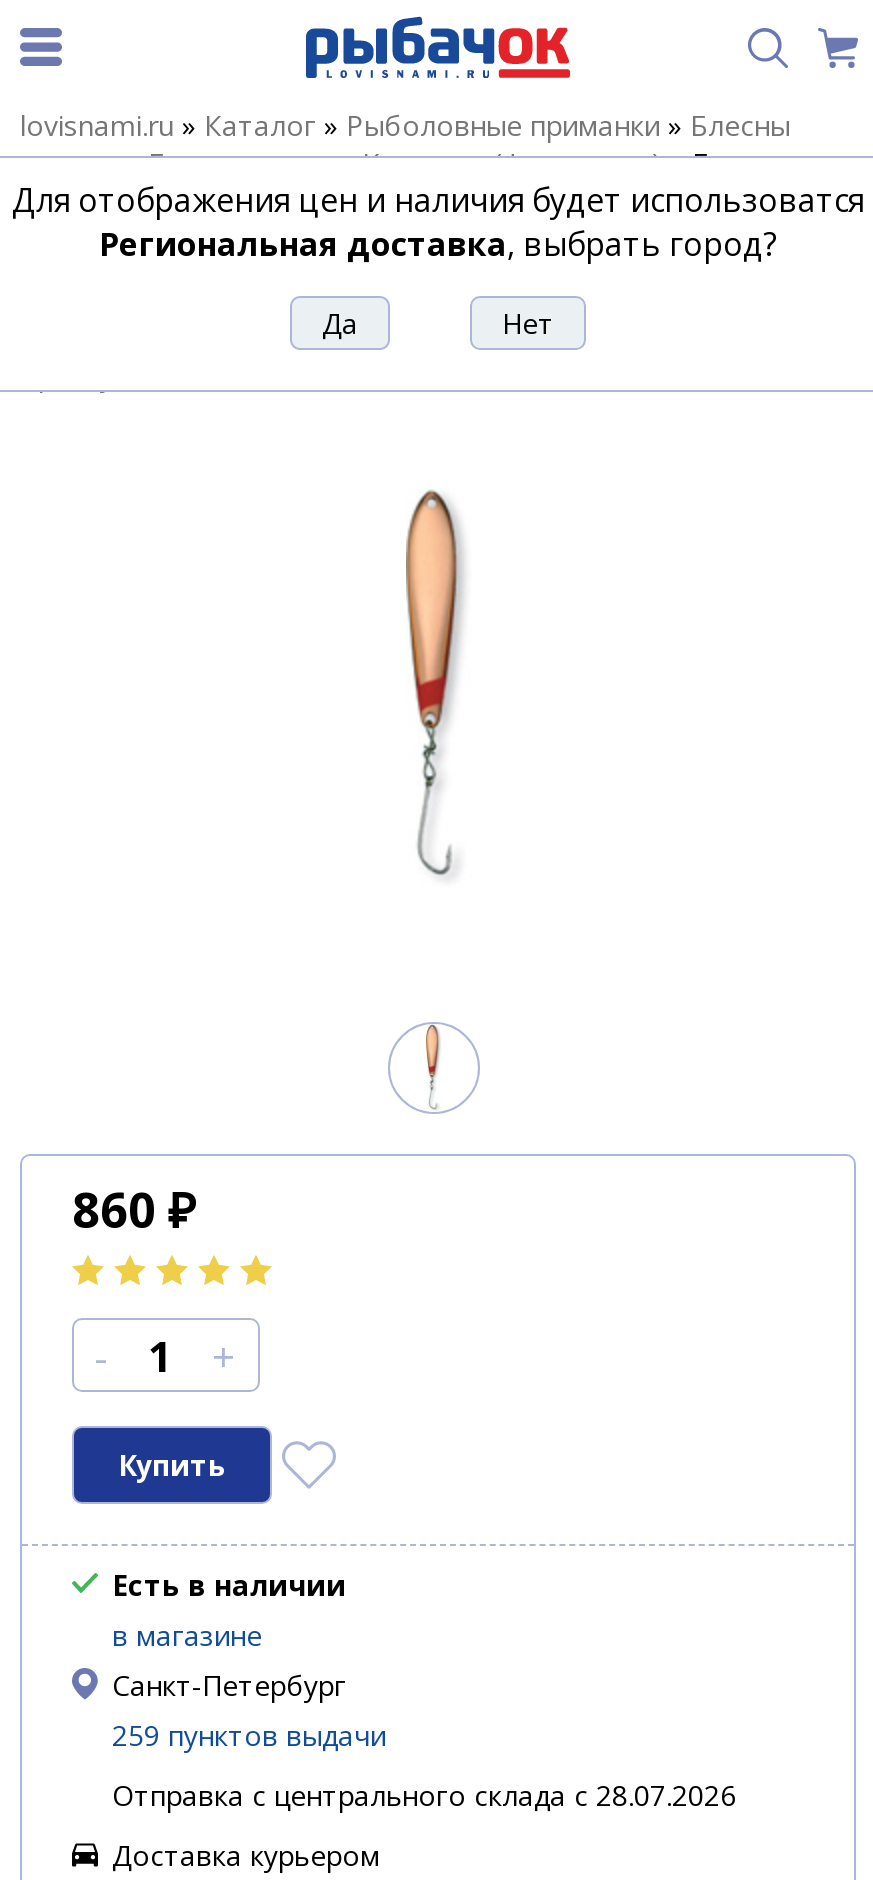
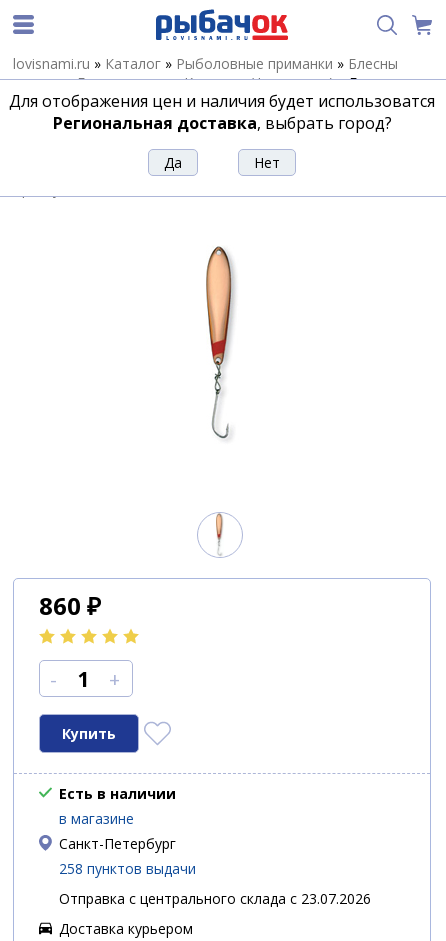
- 259 пунктов выдачи
+ 258 пунктов выдачи

- Отправка с центрального склада с 28.07.2026
+ Отправка с центрального склада с 23.07.2026
